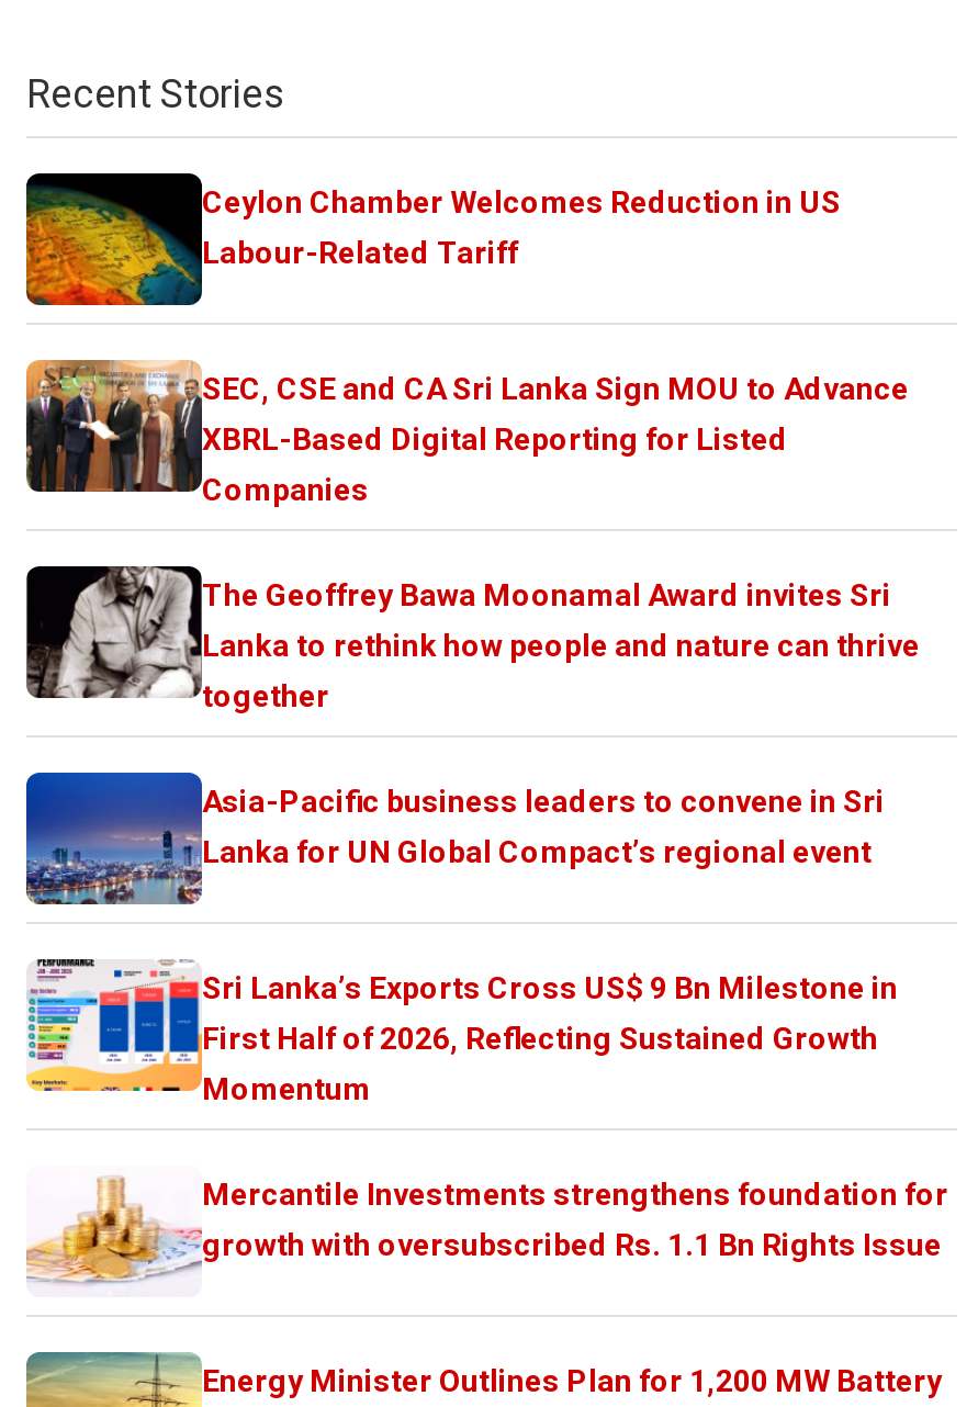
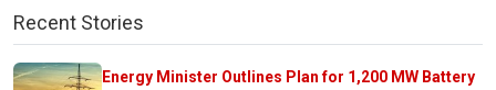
- [image]
- Ceylon Chamber Welcomes Reduction in US
- Labour-Related Tariff

- [image]
- SEC, CSE and CA Sri Lanka Sign MOU to Advance
- XBRL-Based Digital Reporting for Listed
- Companies
- The Geoffrey Bawa Moonamal Award invites Sri
- Lanka to rethink how people and nature can thrive
- together
- Asia-Pacific business leaders to convene in Sri
- Lanka for UN Global Compact’s regional event

- [image]

- [image]
- Sri Lanka’s Exports Cross US$ 9 Bn Milestone in
- First Half of 2026, Reflecting Sustained Growth
- Momentum
- Mercantile Investments strengthens foundation for
- growth with oversubscribed Rs. 1.1 Bn Rights Issue

- [image]

- [image]
